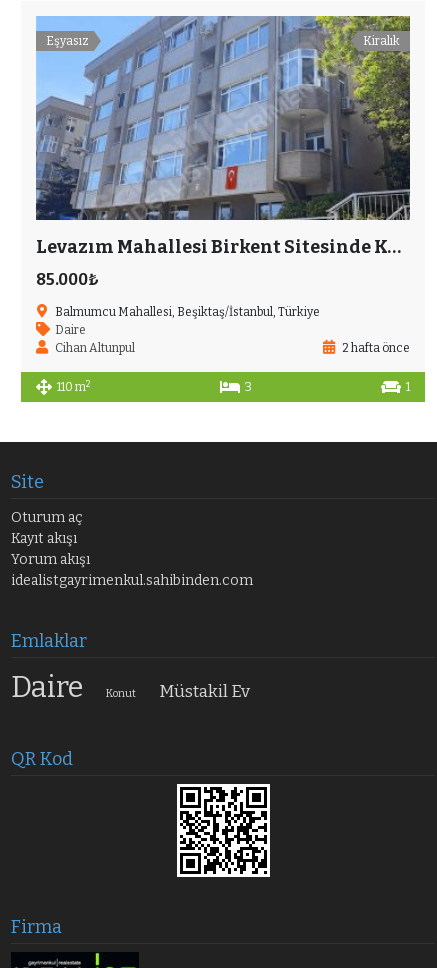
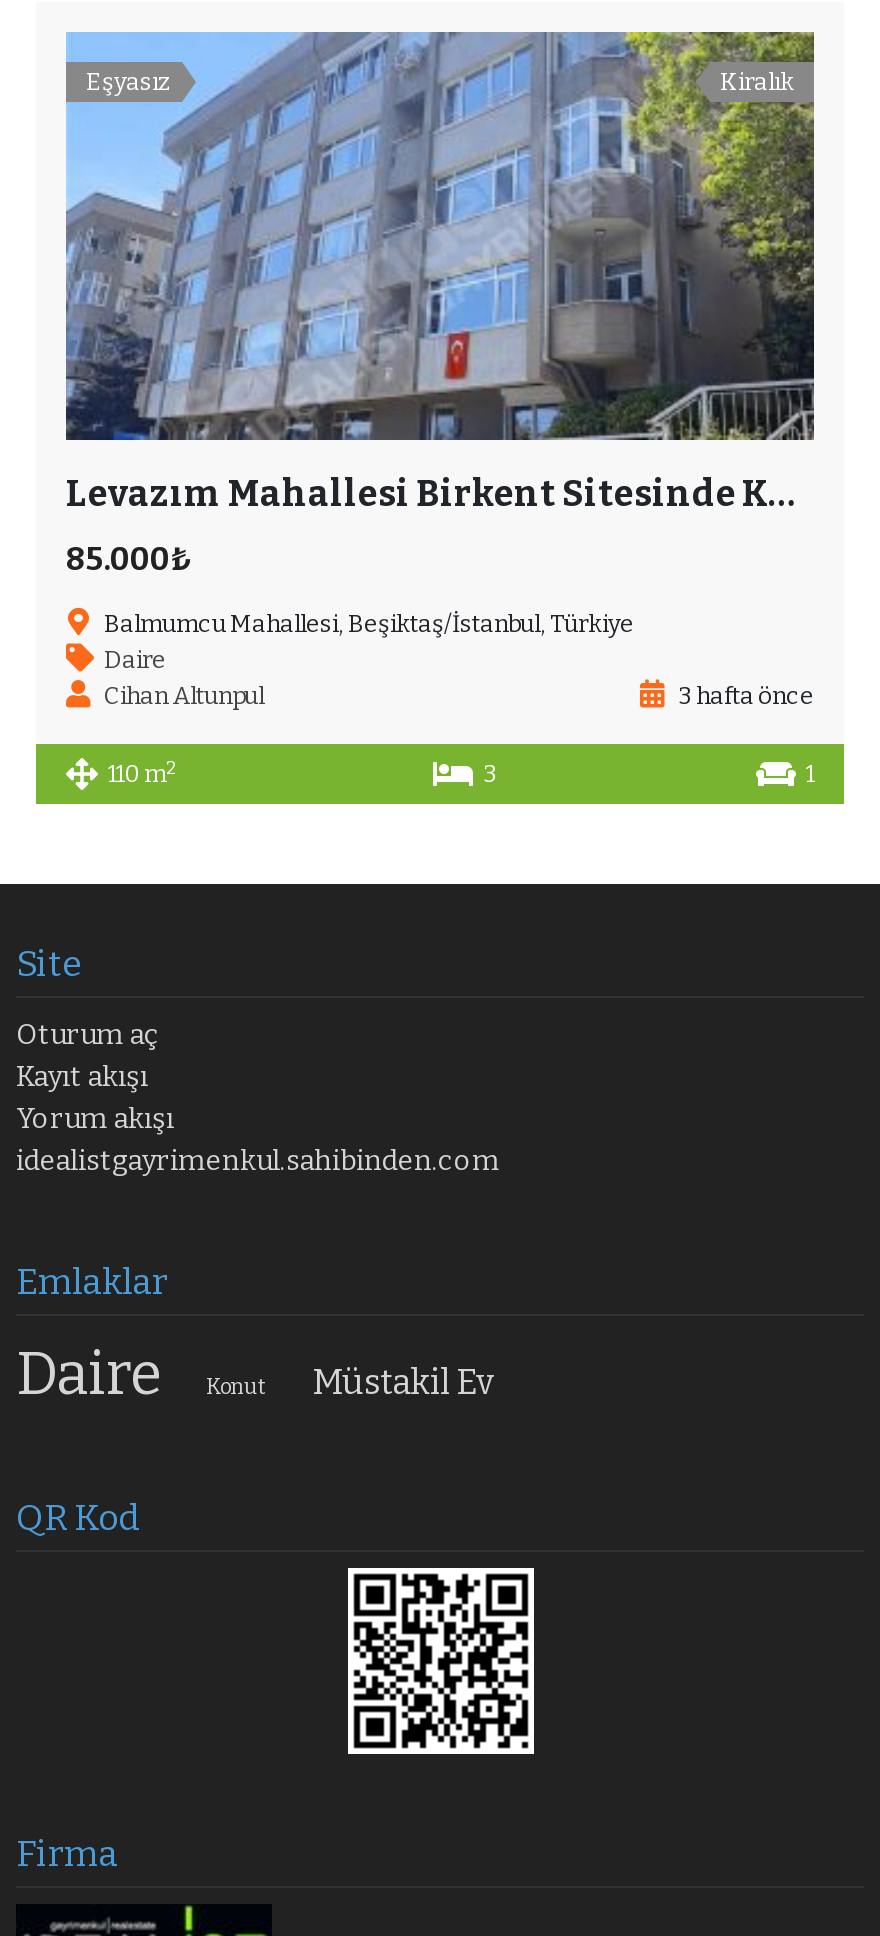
- 2 hafta önce
+ 3 hafta önce
